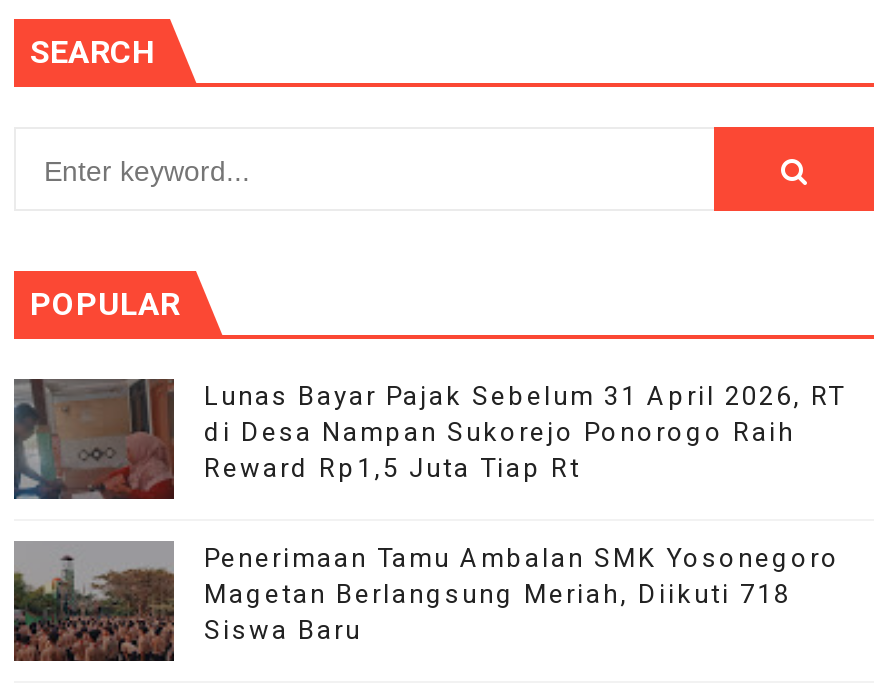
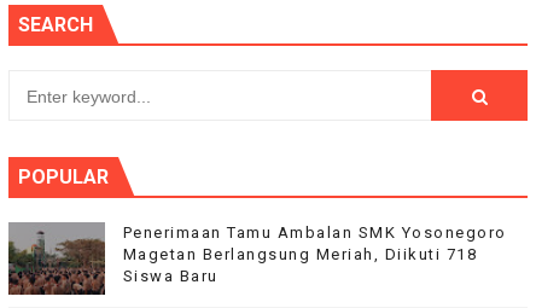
- [image]
- Lunas Bayar Pajak Sebelum 31 April 2026, RT
- di Desa Nampan Sukorejo Ponorogo Raih
- Reward Rp1,5 Juta Tiap Rt
